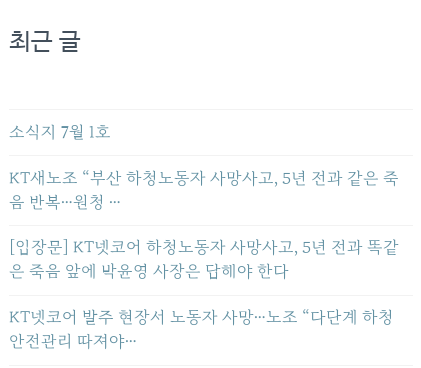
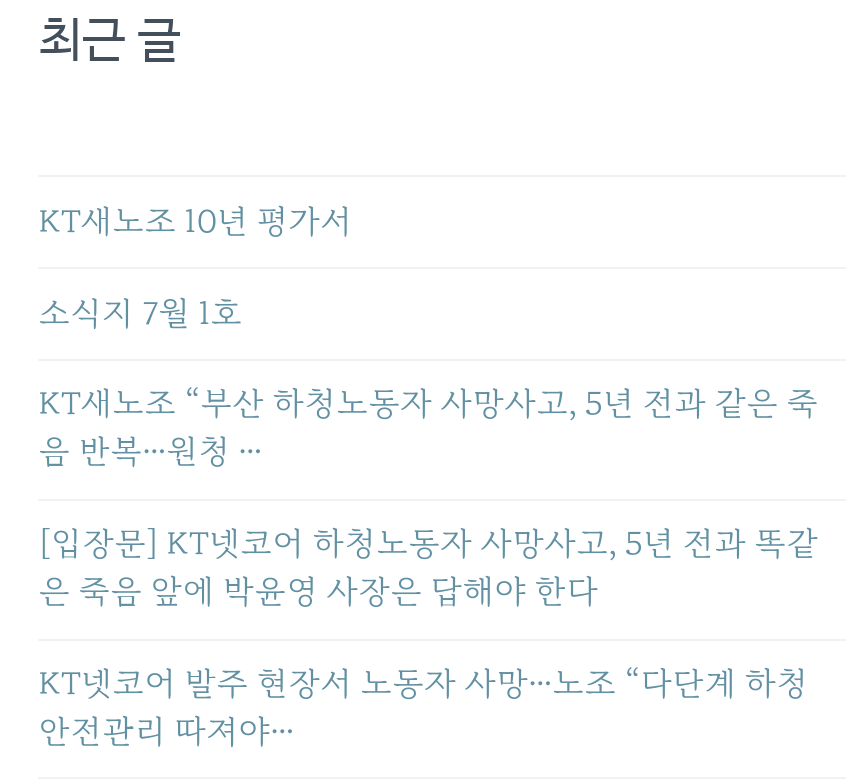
+ KT새노조 10년 평가서
